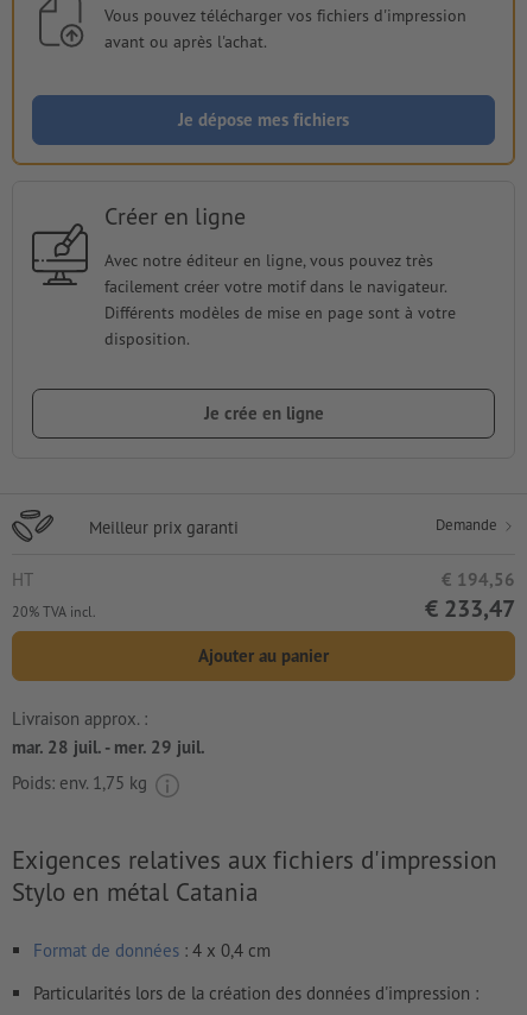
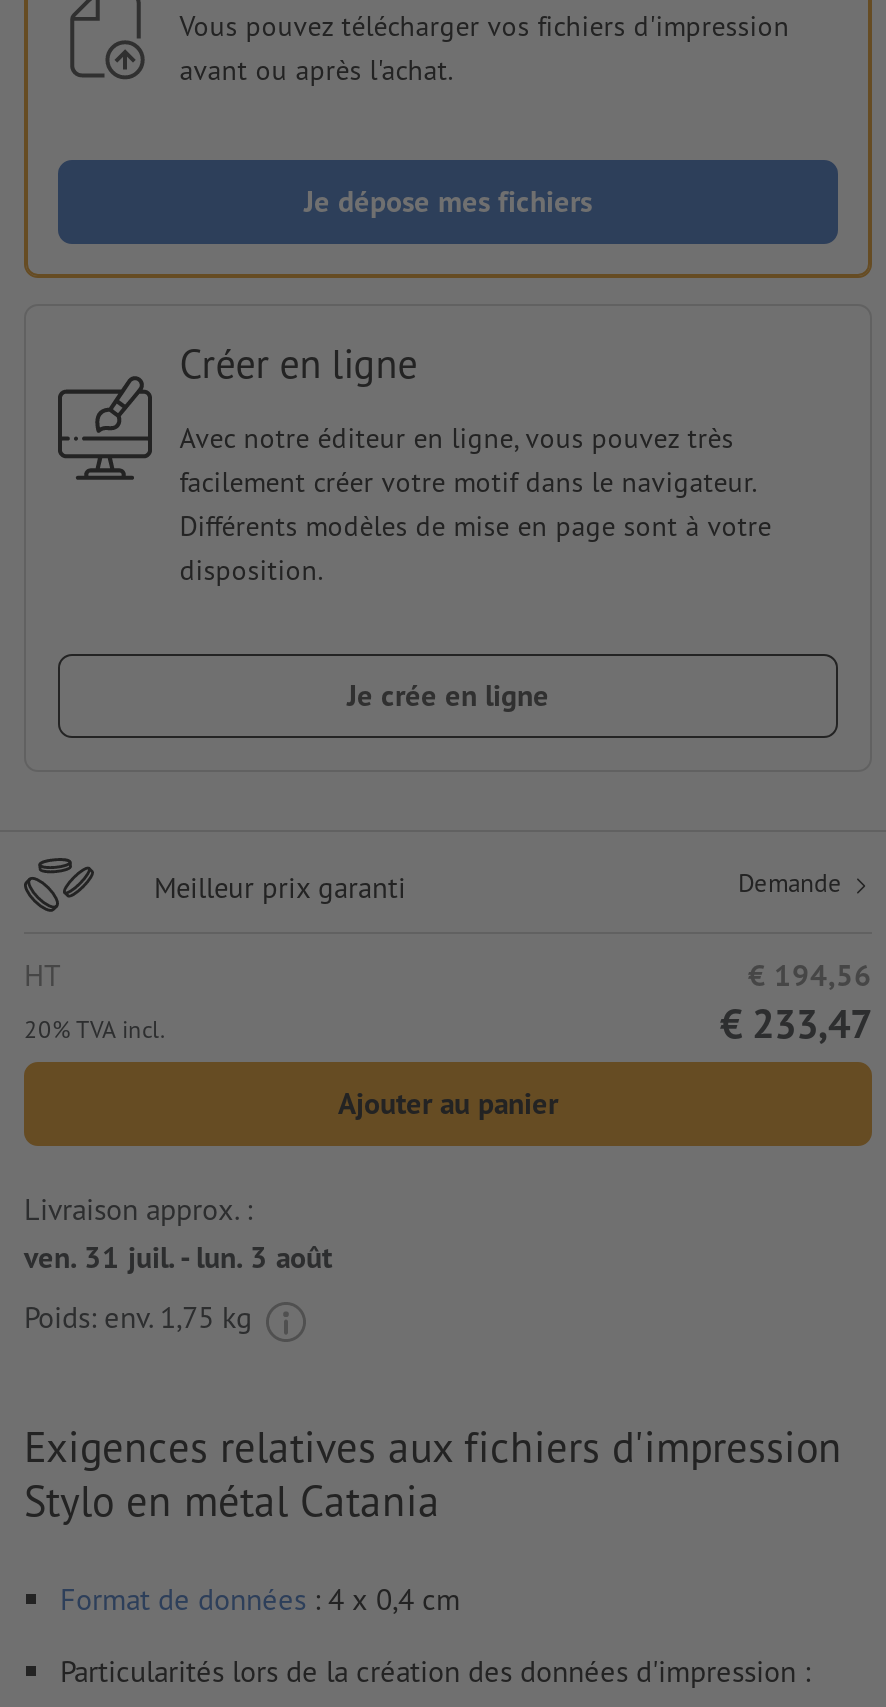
- mar. 28 juil. - mer. 29 juil.
+ ven. 31 juil. - lun. 3 août
